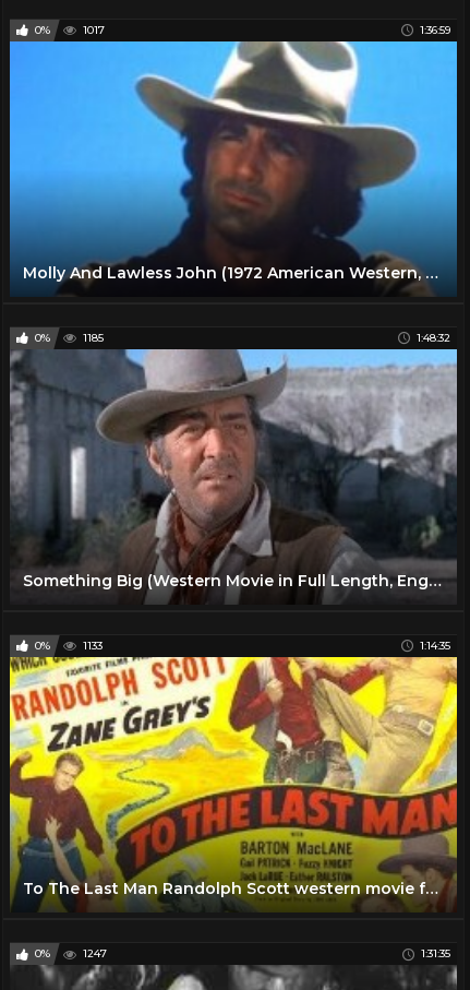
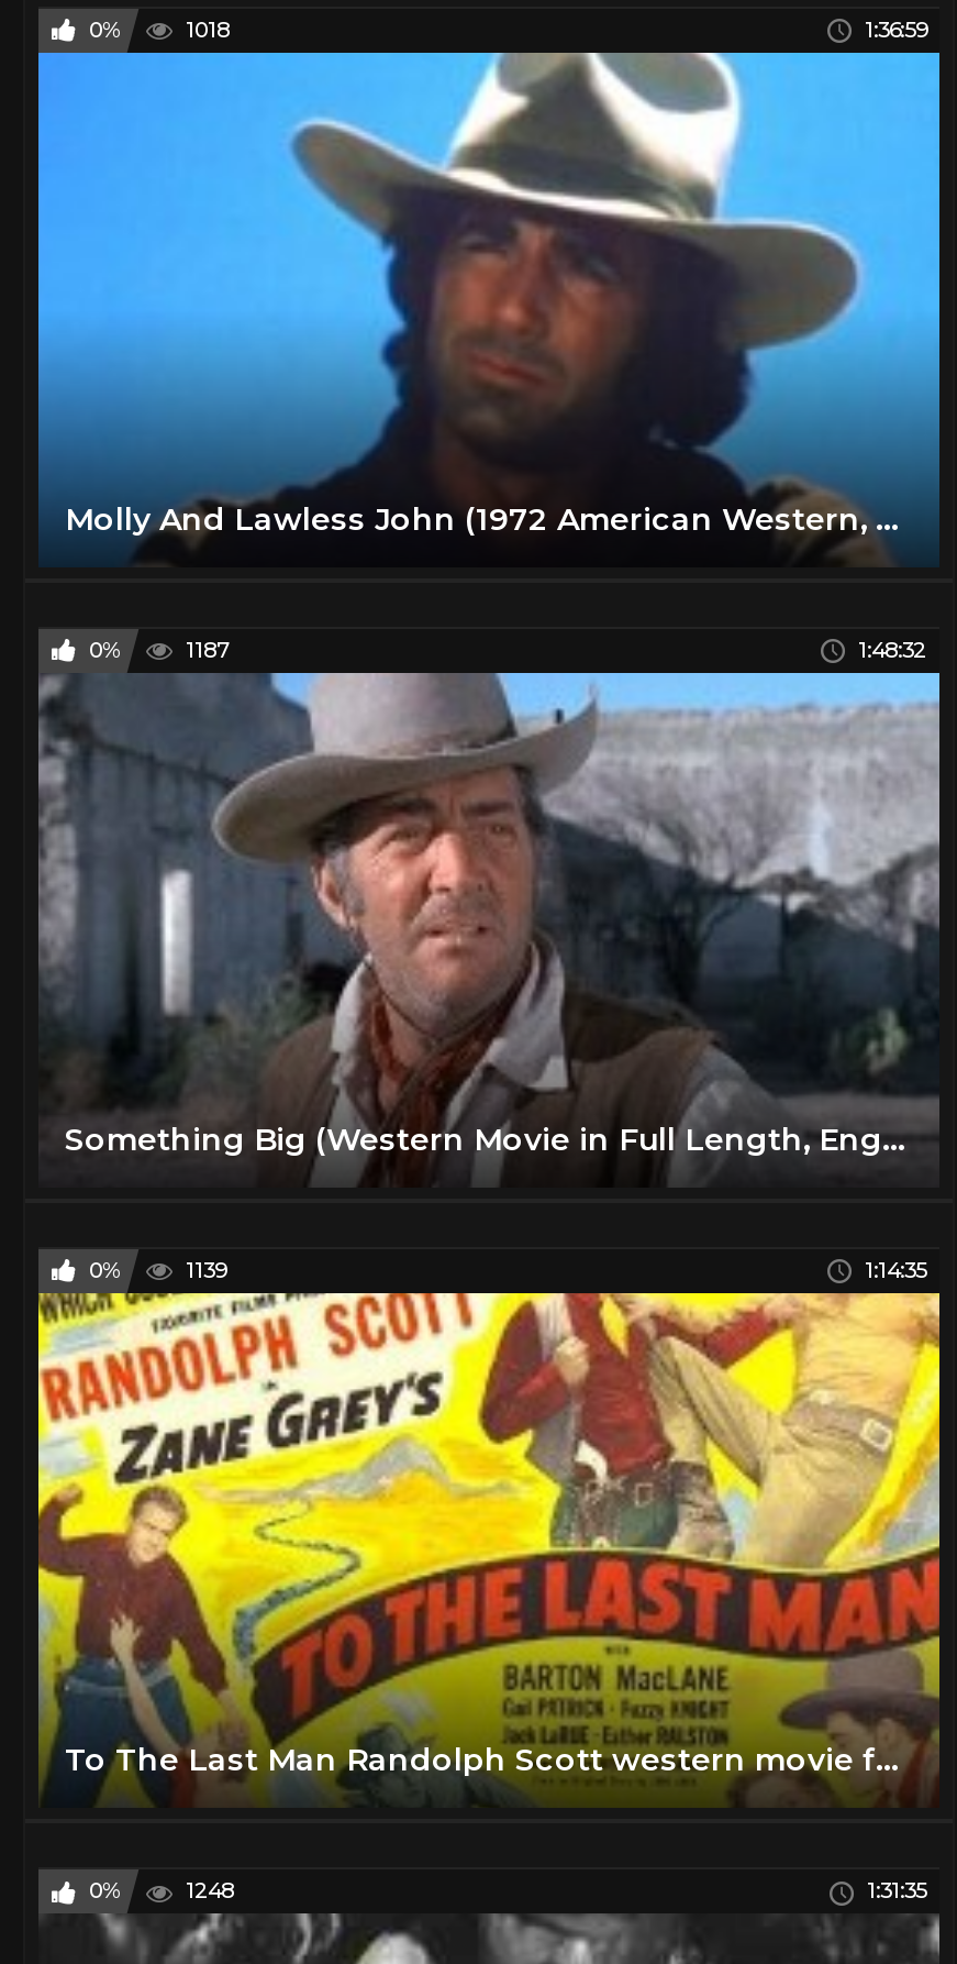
- 1017
+ 1018

- 1185
+ 1187

- 1133
+ 1139

- 1247
+ 1248
